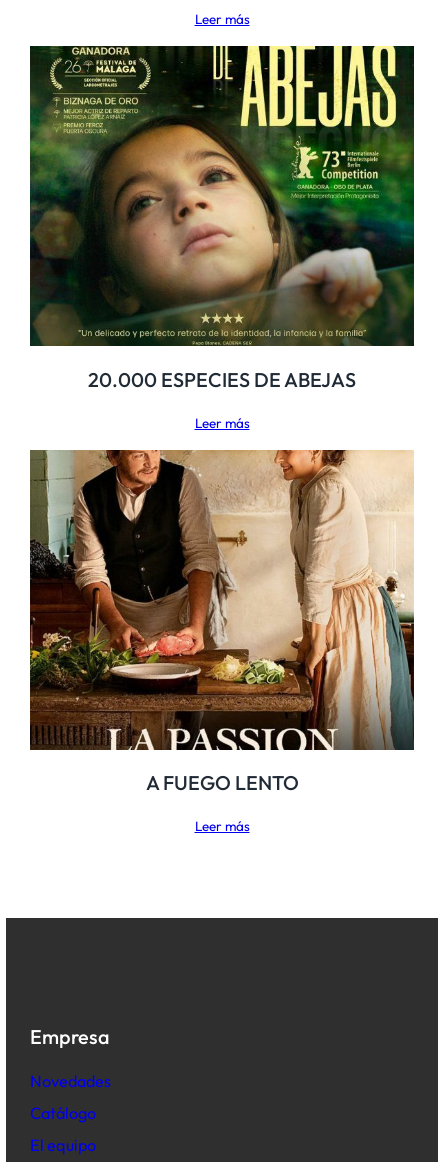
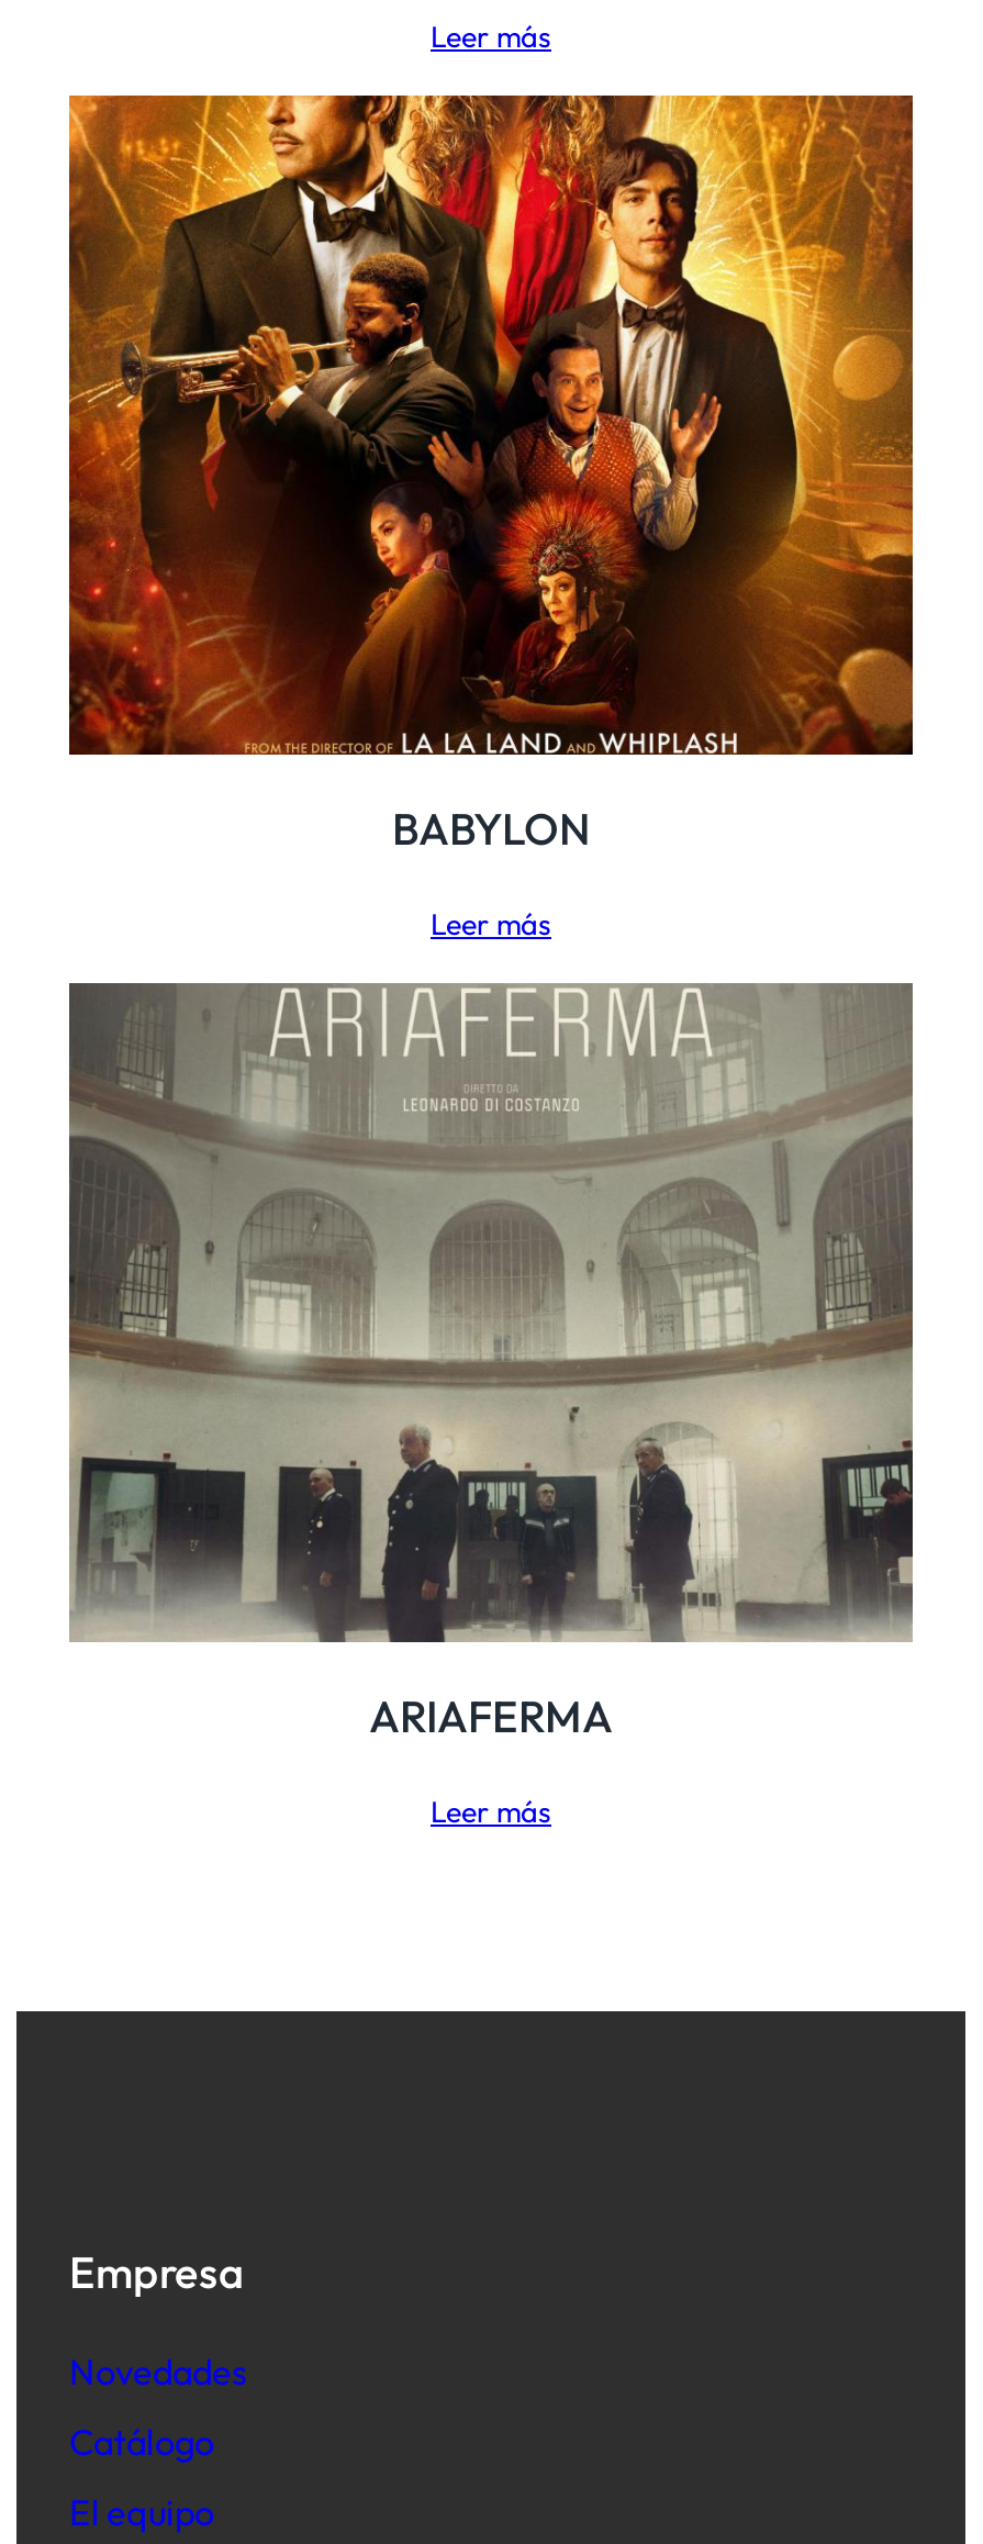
- [image]
- 20.000 ESPECIES DE ABEJAS
+ [image]
+ BABYLON

- [image]
- A FUEGO LENTO
+ [image]
+ ARIAFERMA
